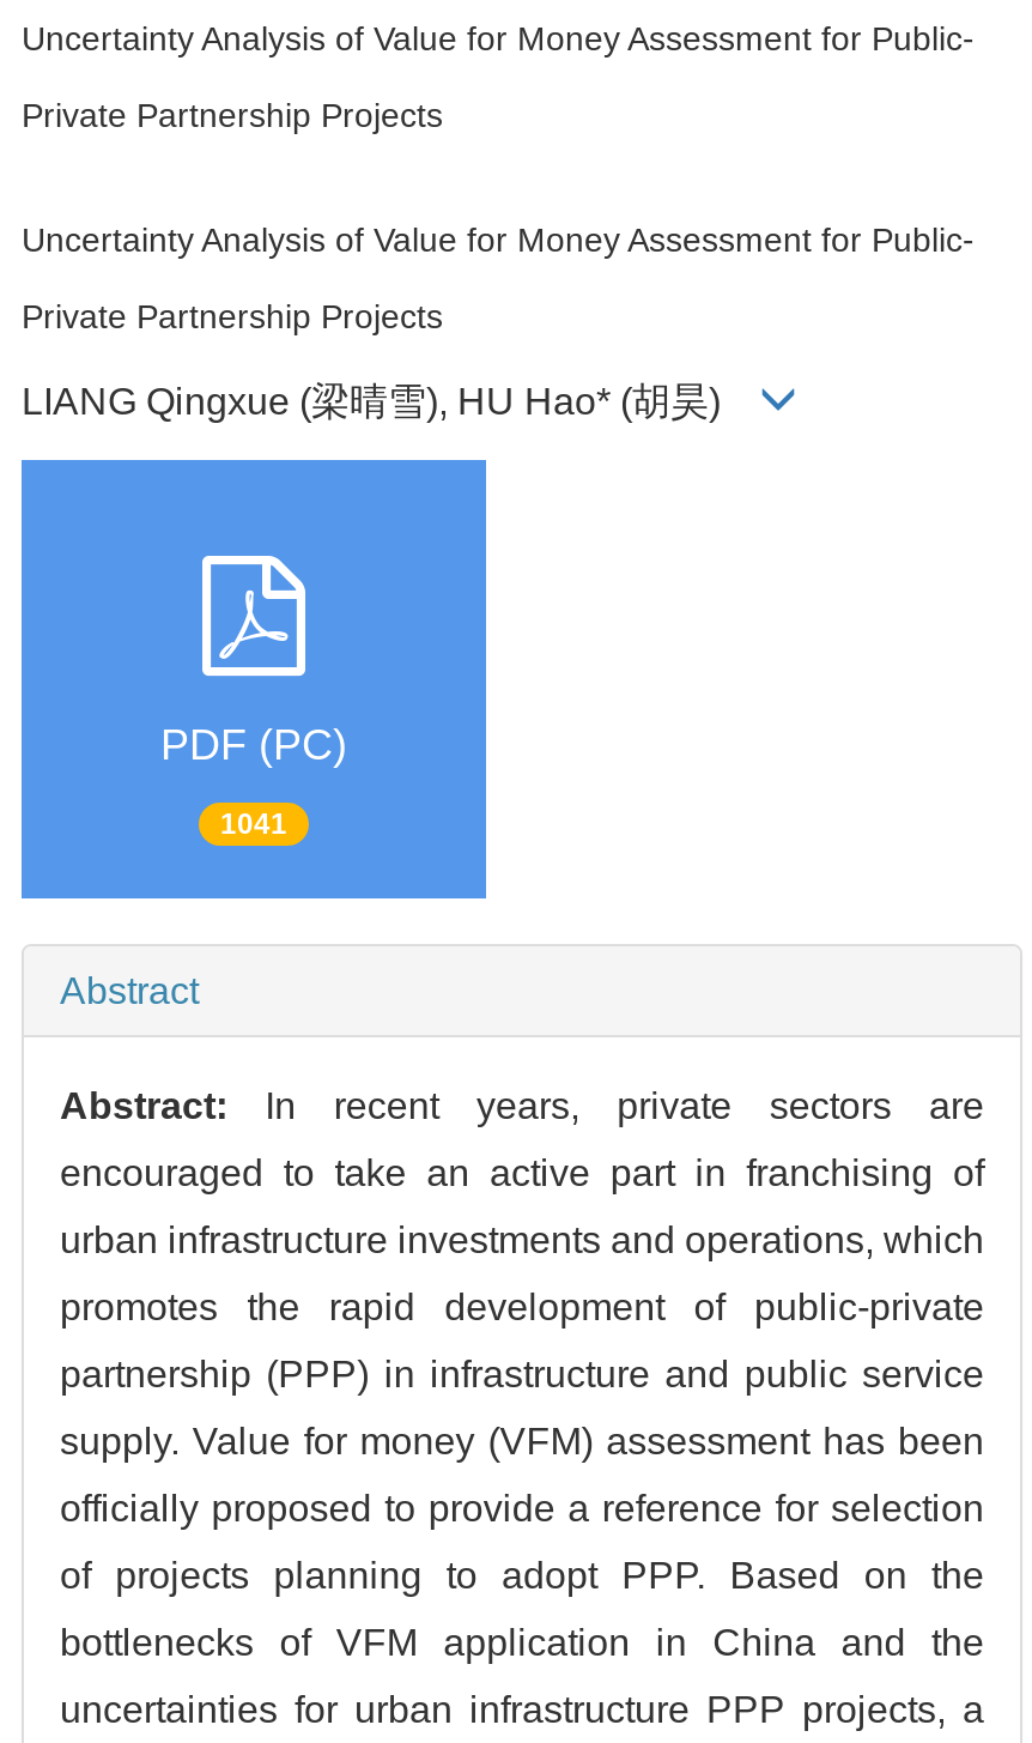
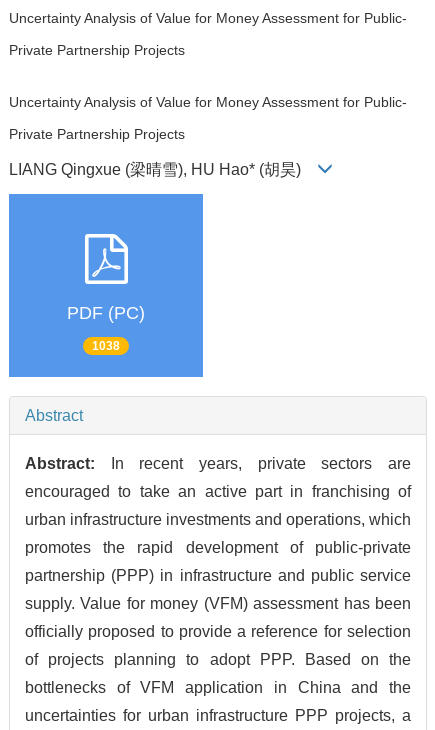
- 1041
+ 1038
